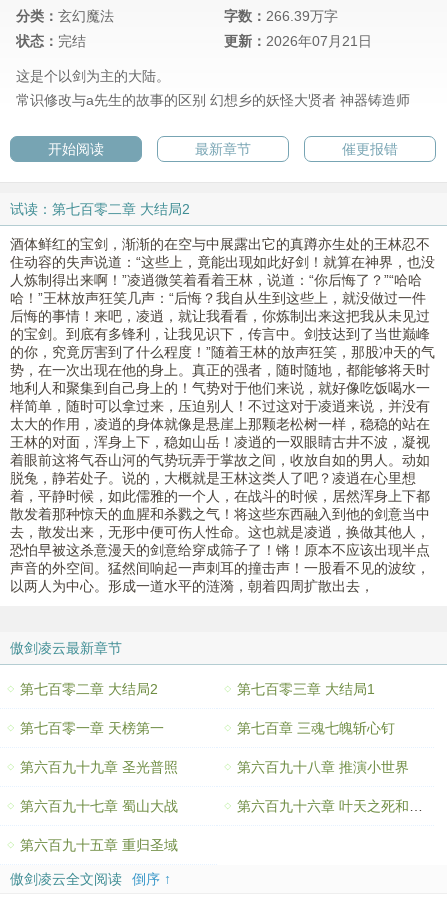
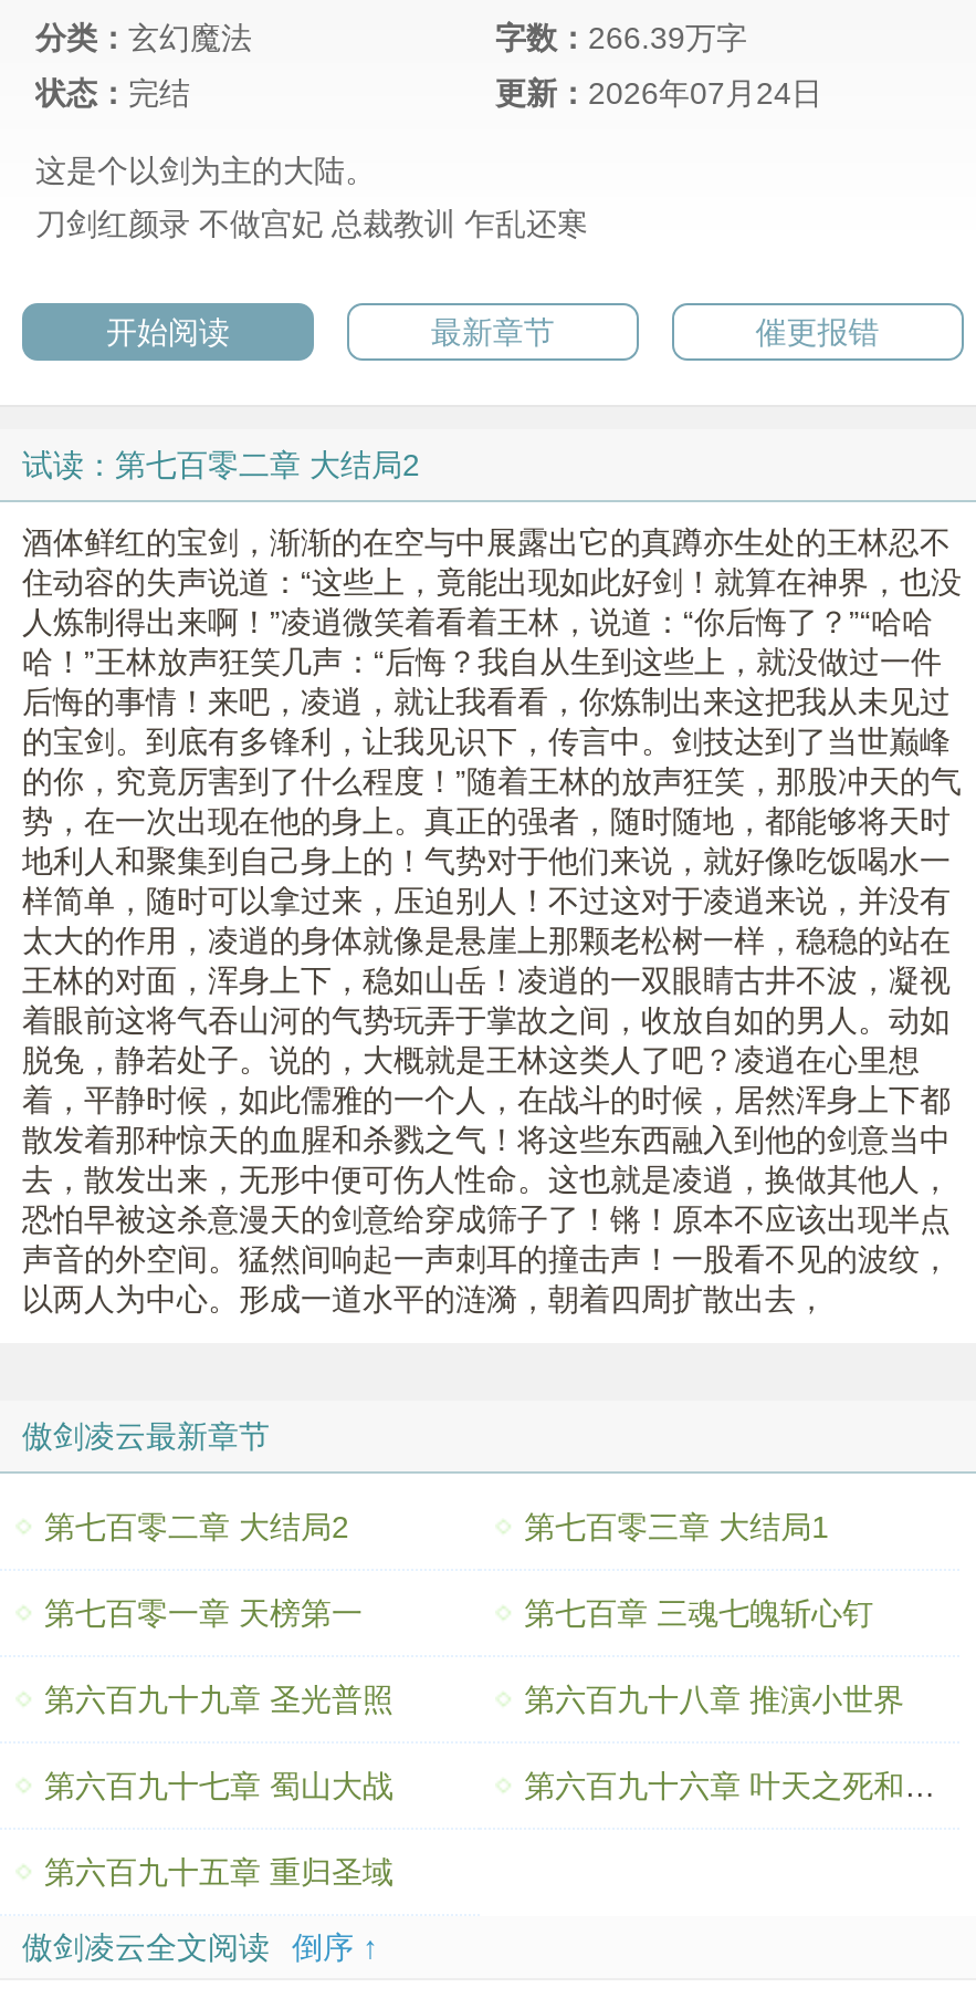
- 更新：2026年07月21日
+ 更新：2026年07月24日

- 常识修改与a先生的故事的区别 幻想乡的妖怪大贤者 神器铸造师
+ 刀剑红颜录 不做宫妃 总裁教训 乍乱还寒
